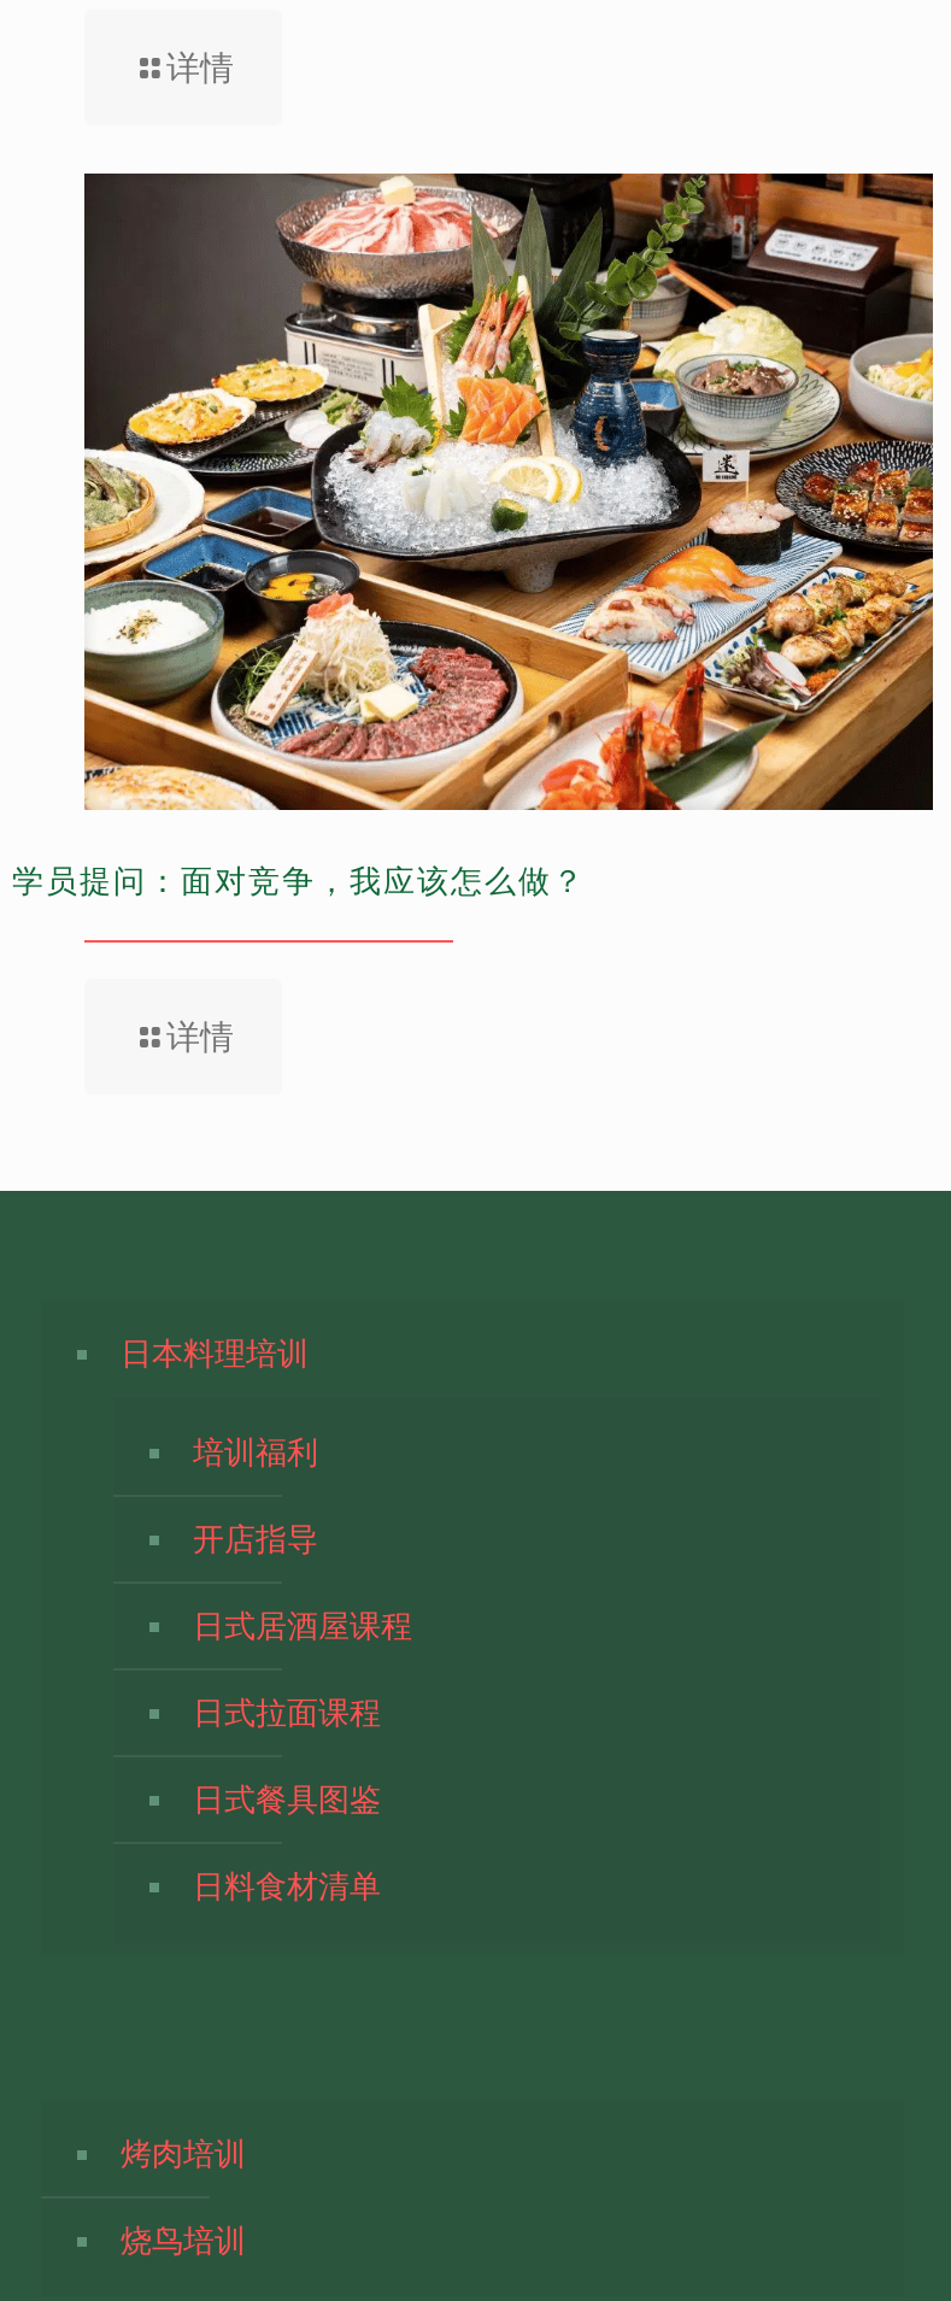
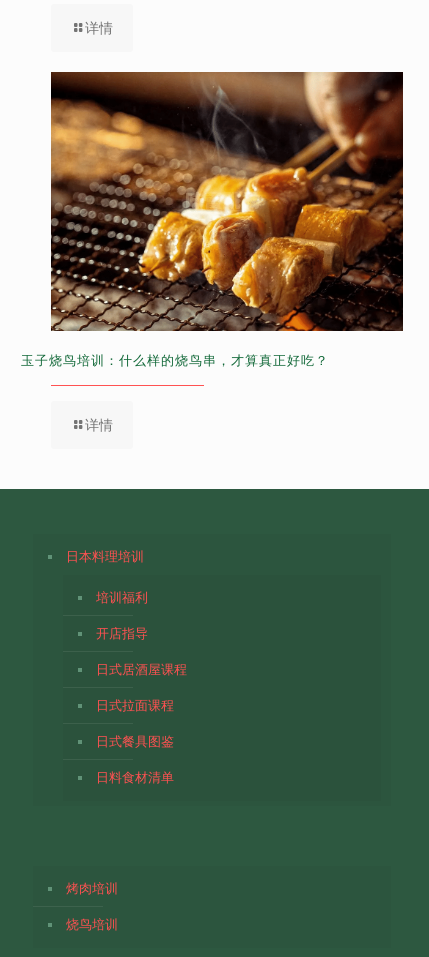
- [image]
- 学员提问：面对竞争，我应该怎么做？
+ [image]
+ 玉子烧鸟培训：什么样的烧鸟串，才算真正好吃？
